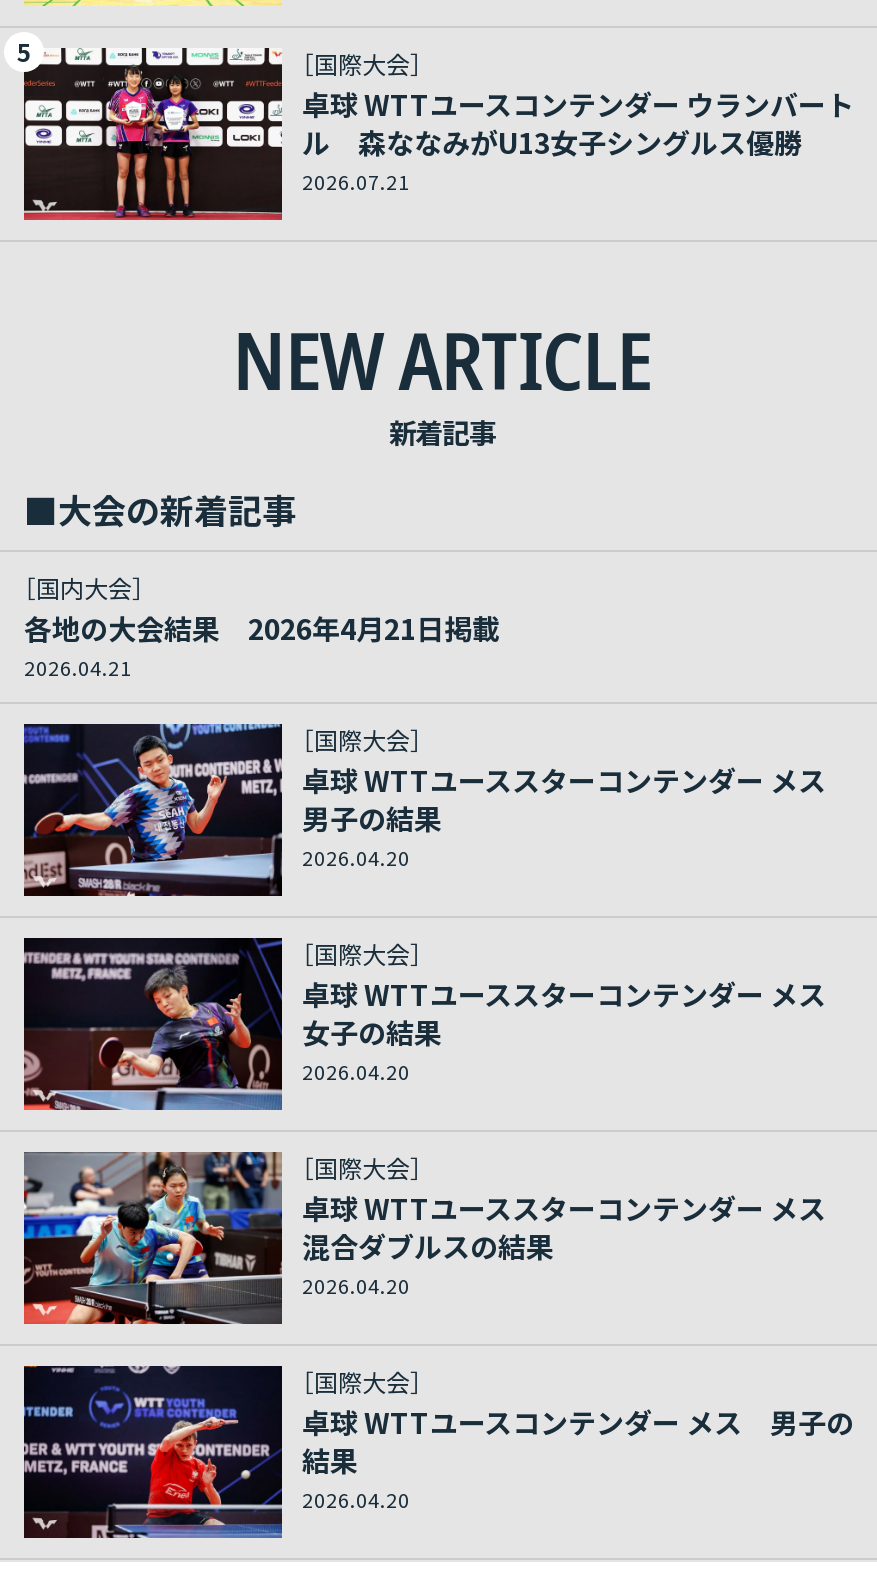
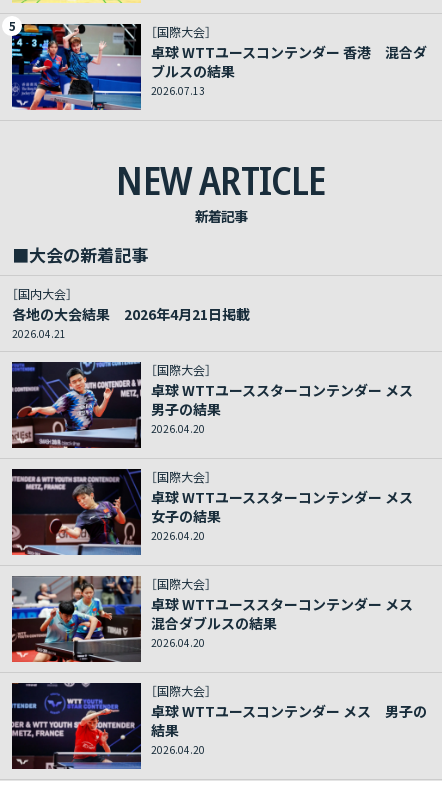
- [image]
- 卓球 WTTユースコンテンダー ウランバート
- ル 森ななみがU13女子シングルス優勝
- 2026.07.21
+ [image]
+ 卓球 WTTユースコンテンダー 香港 混合ダ
+ ブルスの結果
+ 2026.07.13
